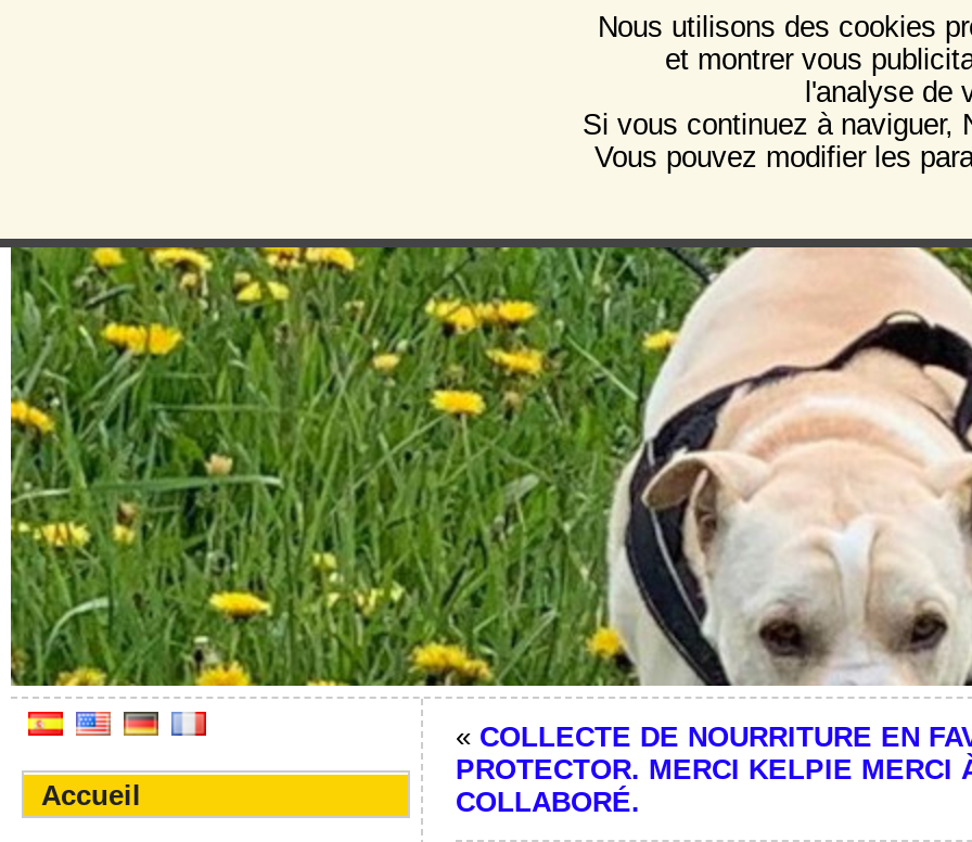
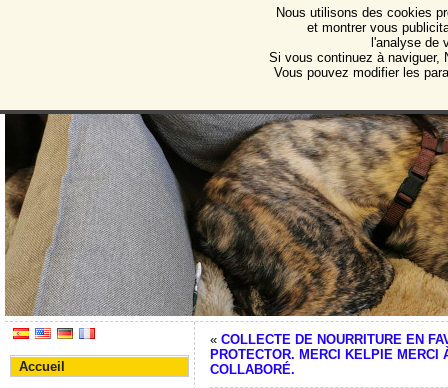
- [image]
+ [image]
